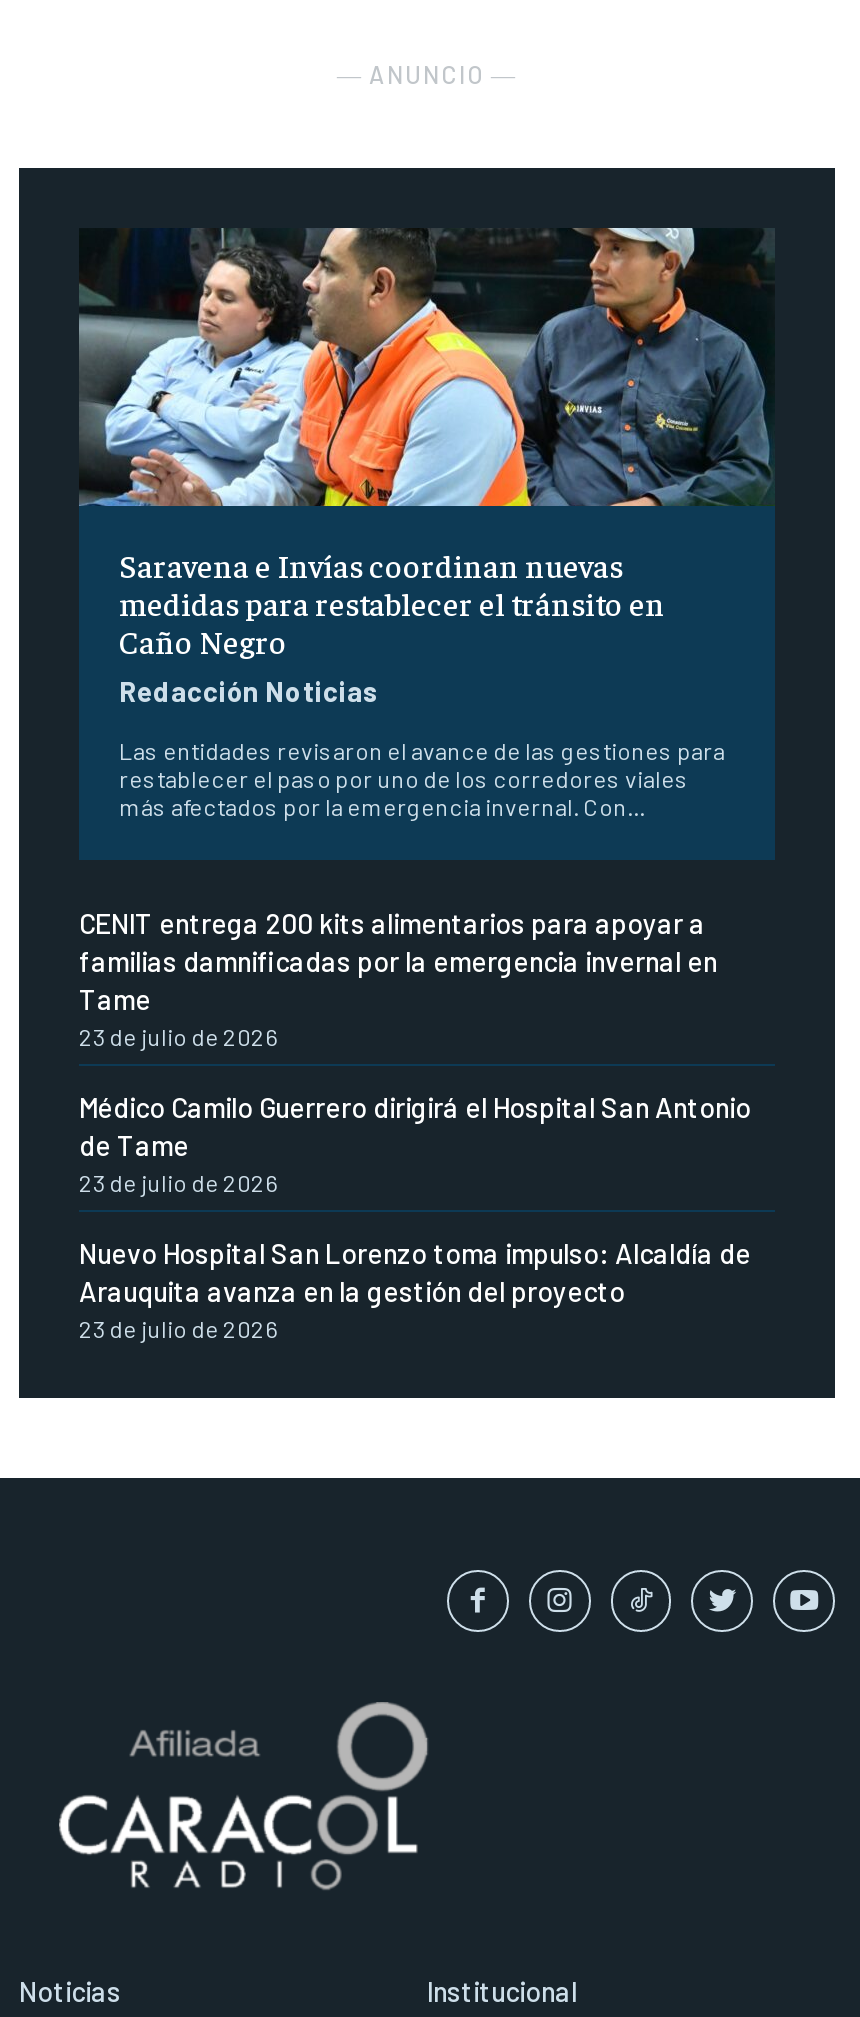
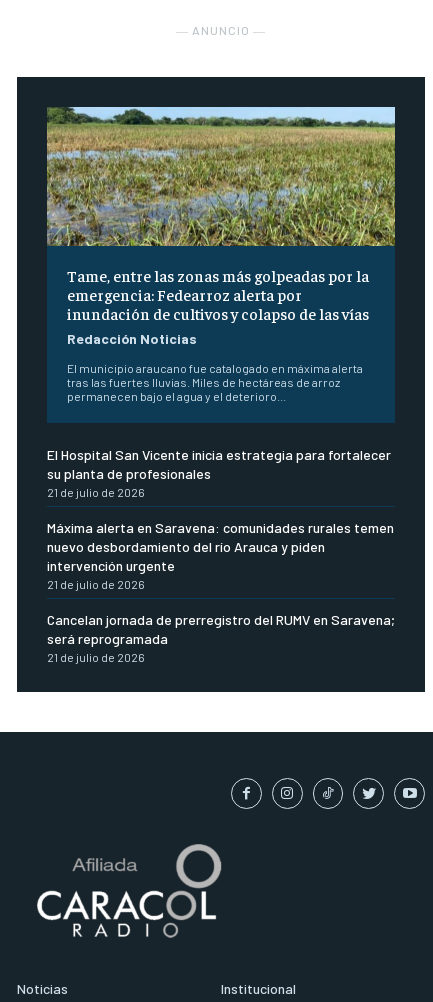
- [image]
- Saravena e Invías coordinan nuevas
- medidas para restablecer el tránsito en
- Caño Negro
+ [image]
+ Tame, entre las zonas más golpeadas por la
+ emergencia: Fedearroz alerta por
+ inundación de cultivos y colapso de las vías

- Las entidades revisaron el avance de las gestiones para
- restablecer el paso por uno de los corredores viales
- más afectados por la emergencia invernal. Con...
+ El municipio araucano fue catalogado en máxima alerta
+ tras las fuertes lluvias. Miles de hectáreas de arroz
+ permanecen bajo el agua y el deterioro...

- CENIT entrega 200 kits alimentarios para apoyar a
- familias damnificadas por la emergencia invernal en
- Tame
- 23 de julio de 2026
+ El Hospital San Vicente inicia estrategia para fortalecer
+ su planta de profesionales
+ 21 de julio de 2026

- Médico Camilo Guerrero dirigirá el Hospital San Antonio
- de Tame
- 23 de julio de 2026
+ Máxima alerta en Saravena: comunidades rurales temen
+ nuevo desbordamiento del río Arauca y piden
+ intervención urgente
+ 21 de julio de 2026

- Nuevo Hospital San Lorenzo toma impulso: Alcaldía de
- Arauquita avanza en la gestión del proyecto
- 23 de julio de 2026
+ Cancelan jornada de prerregistro del RUMV en Saravena;
+ será reprogramada
+ 21 de julio de 2026
